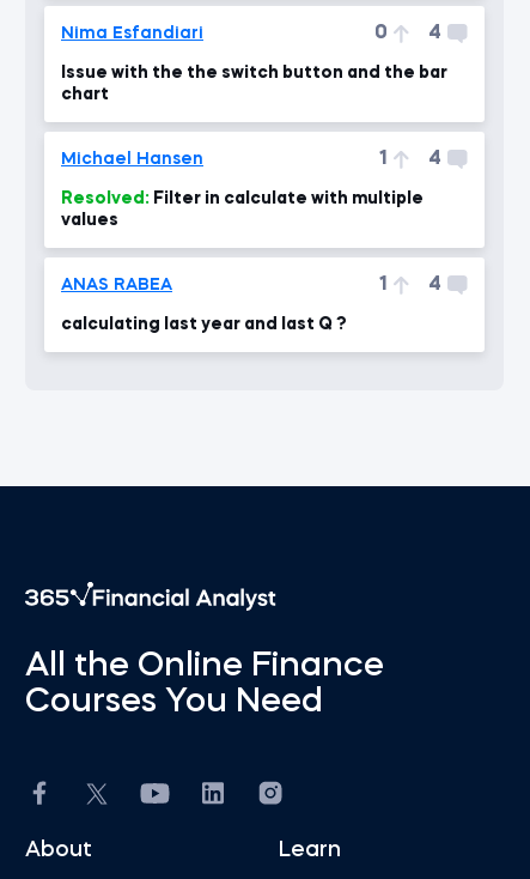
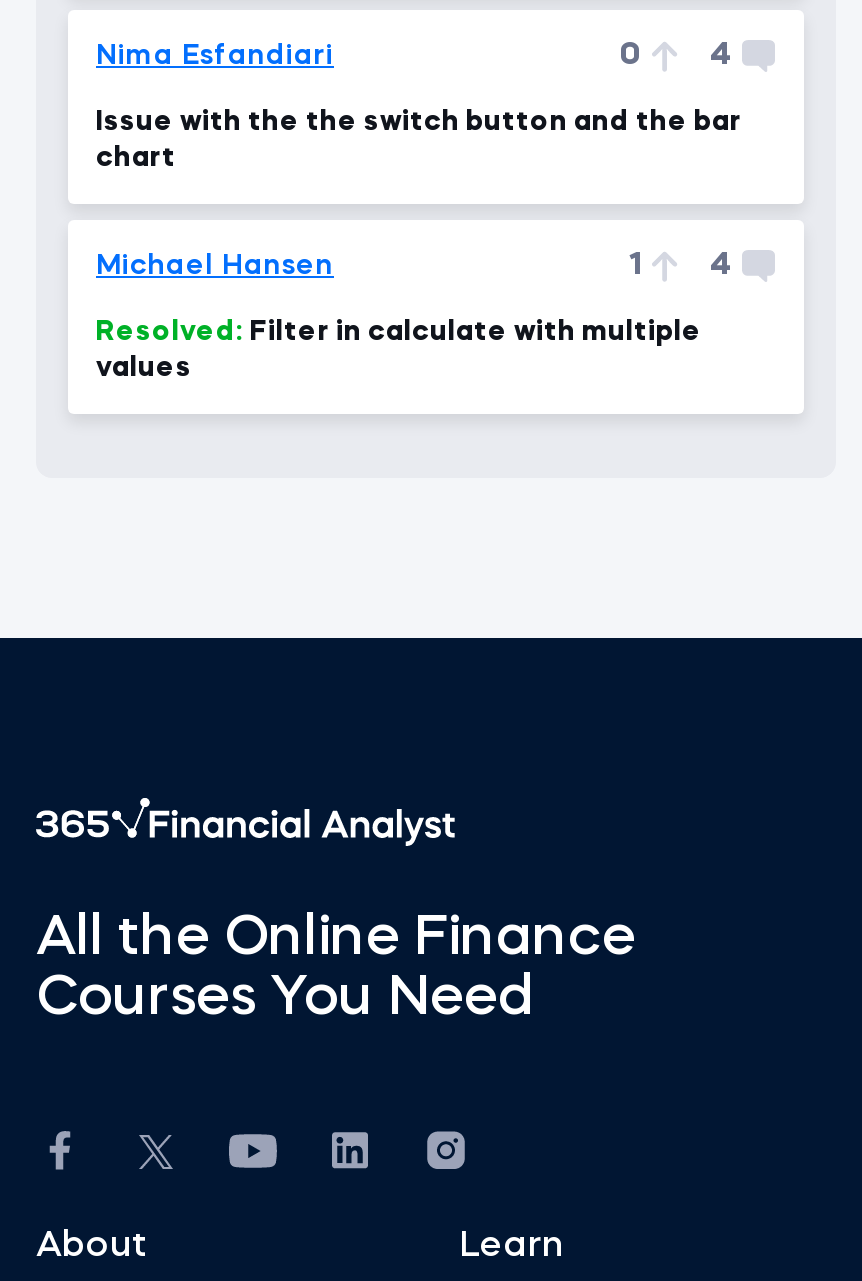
- ANAS RABEA
- 1
- 4
- calculating last year and last Q ?
